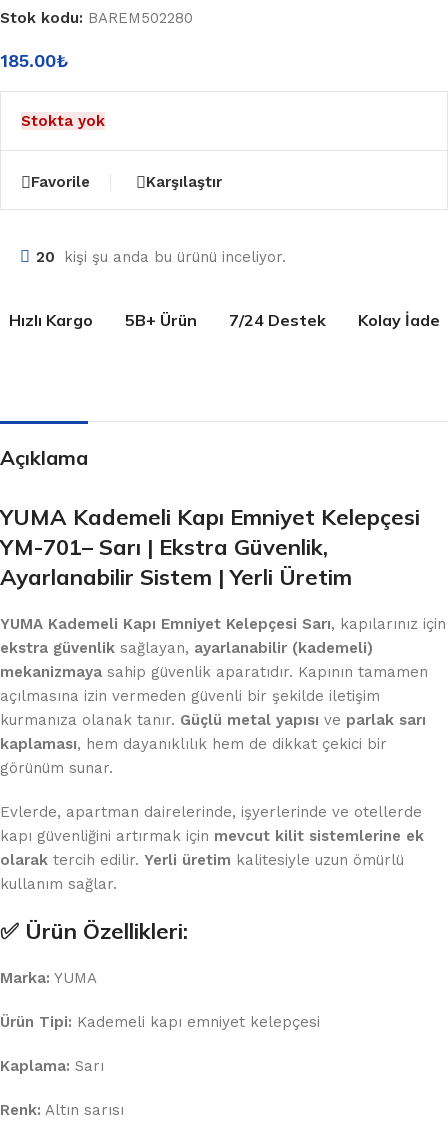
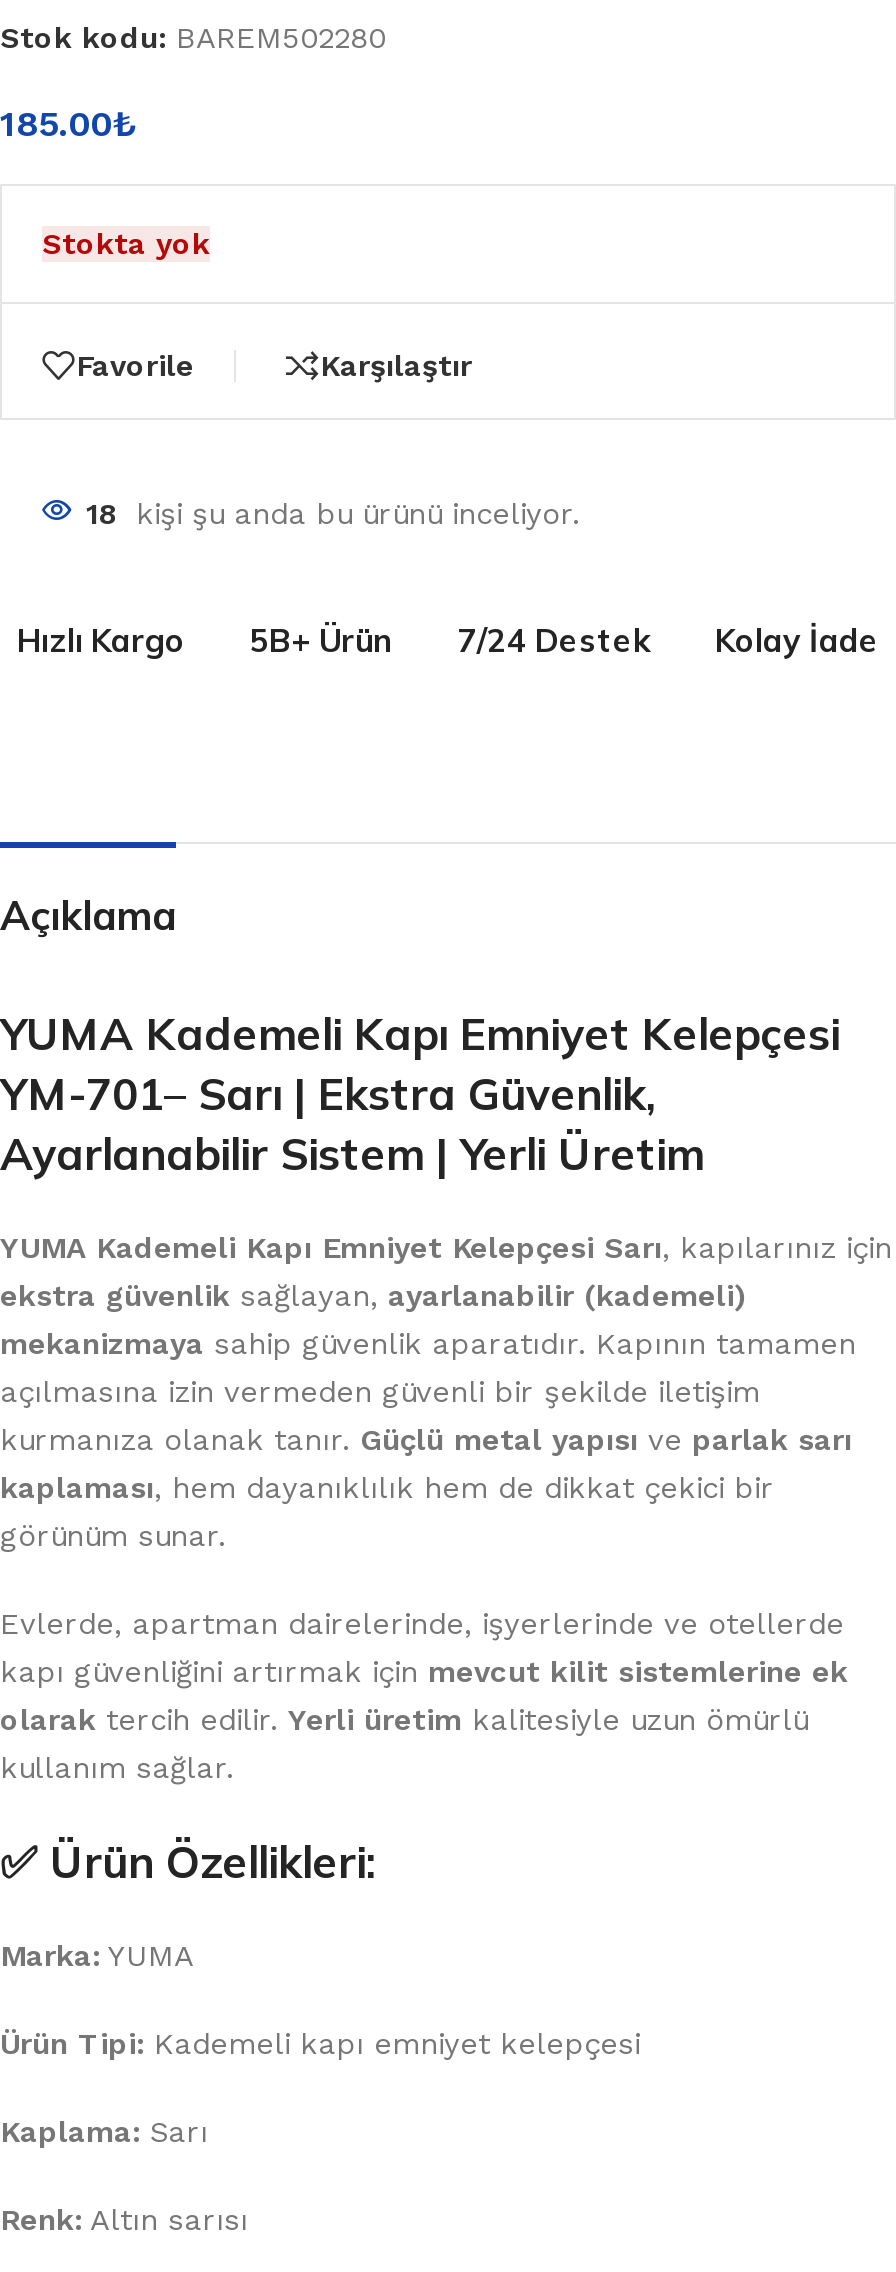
- 20 kişi şu anda bu ürünü inceliyor.
+ 18 kişi şu anda bu ürünü inceliyor.
